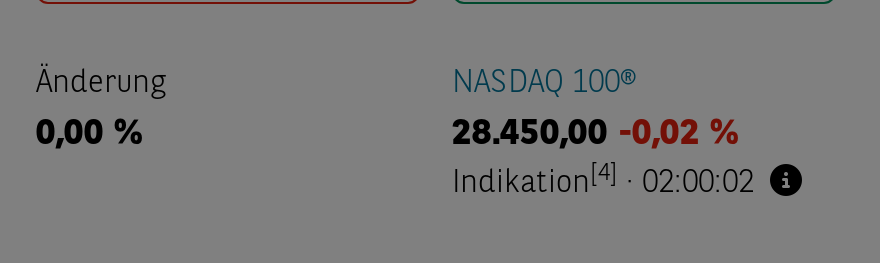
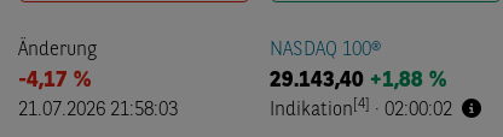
- 0,00 %
+ -4,17 %
+ 21.07.2026 21:58:03

- 28.450,00 -0,02 %
+ 29.143,40 +1,88 %
